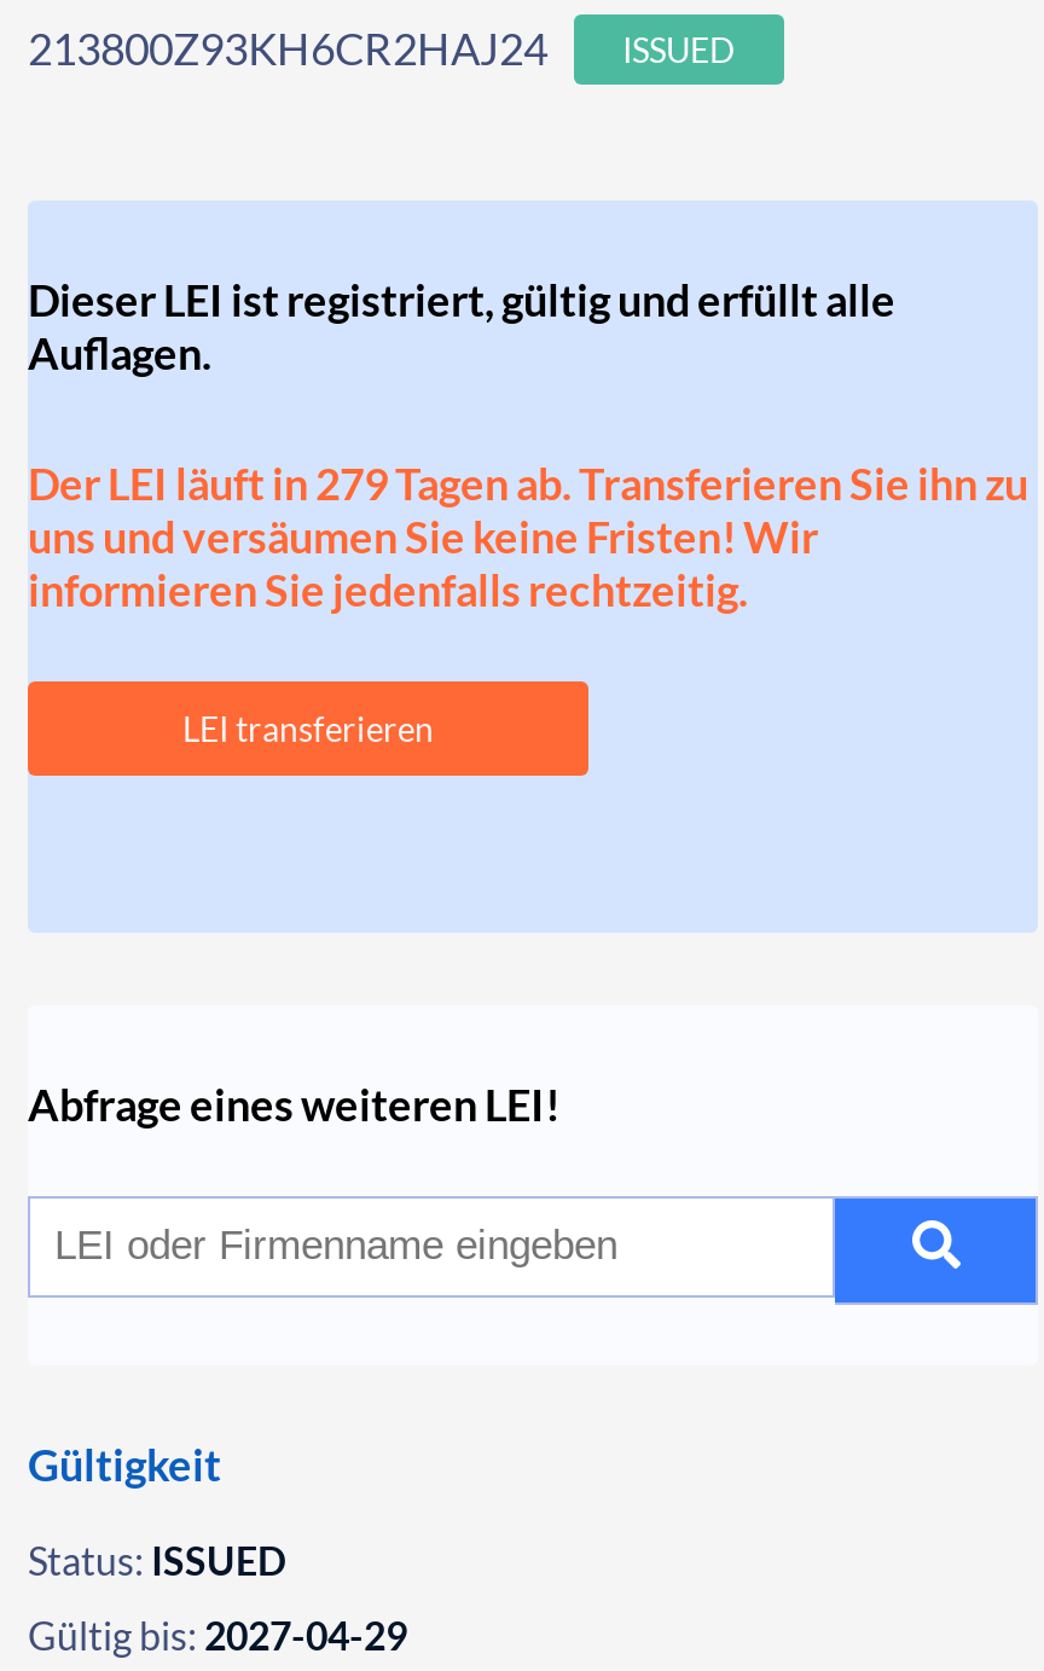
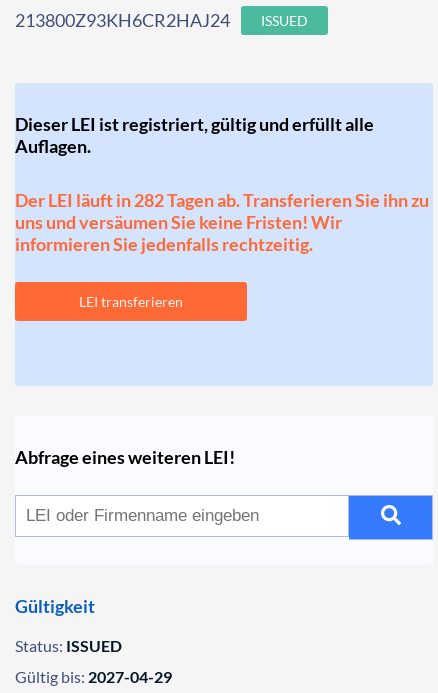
- Der LEI läuft in 279 Tagen ab. Transferieren Sie ihn zu
+ Der LEI läuft in 282 Tagen ab. Transferieren Sie ihn zu
